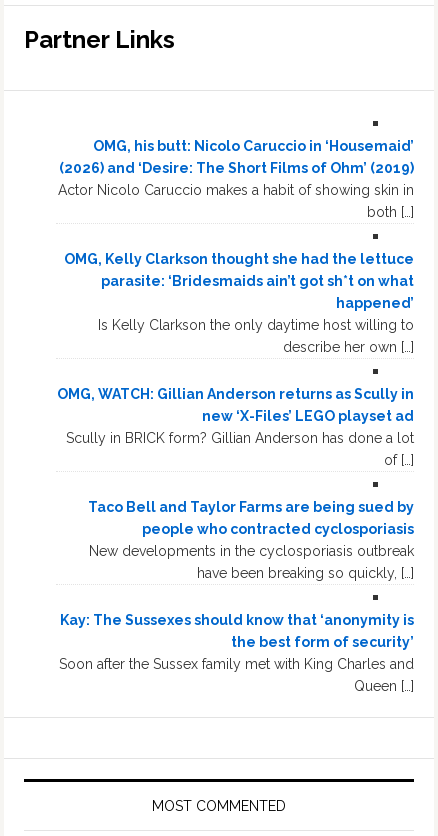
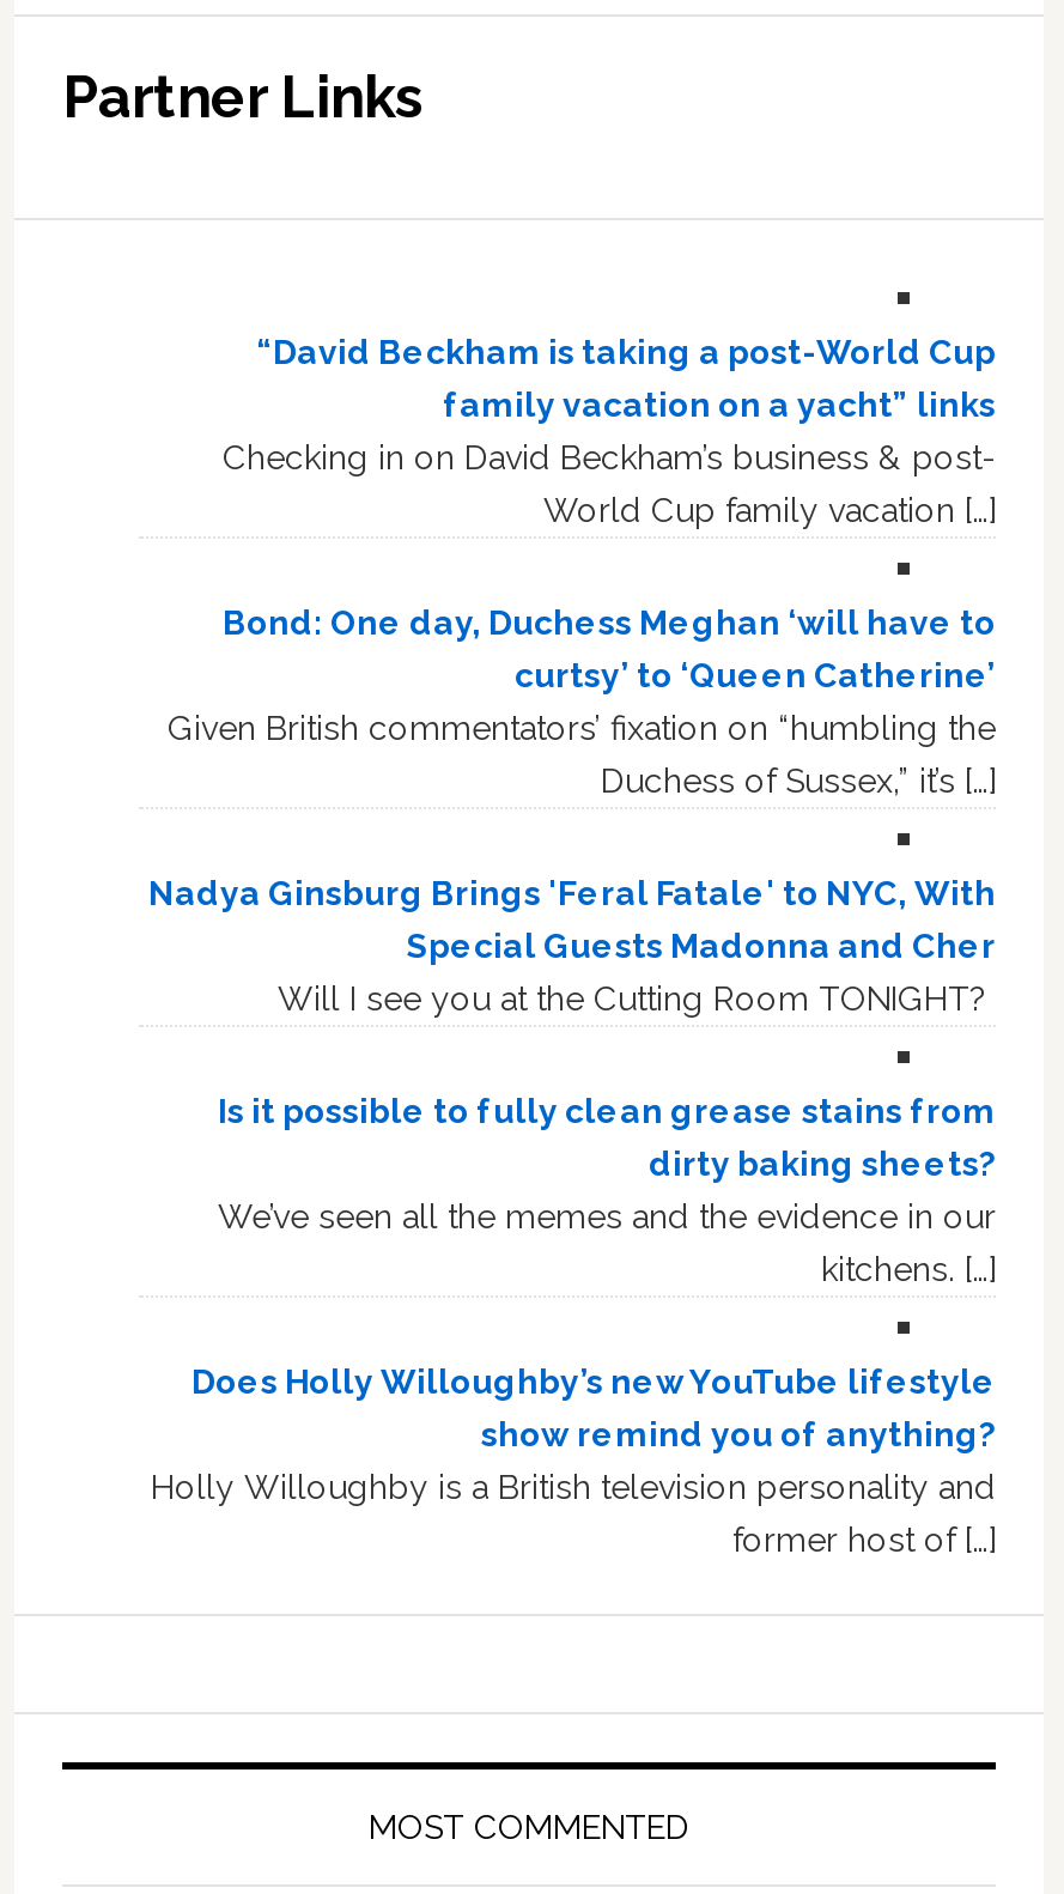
- OMG, his butt: Nicolo Caruccio in ‘Housemaid’
- (2026) and ‘Desire: The Short Films of Ohm’ (2019)
- Actor Nicolo Caruccio makes a habit of showing skin in
- both […]
+ “David Beckham is taking a post-World Cup
+ family vacation on a yacht” links
+ Checking in on David Beckham’s business & post-
+ World Cup family vacation […]

- OMG, Kelly Clarkson thought she had the lettuce
- parasite: ‘Bridesmaids ain’t got sh*t on what
- happened’
- Is Kelly Clarkson the only daytime host willing to
- describe her own […]
+ Bond: One day, Duchess Meghan ‘will have to
+ curtsy’ to ‘Queen Catherine’
+ Given British commentators’ fixation on “humbling the
+ Duchess of Sussex,” it’s […]

- OMG, WATCH: Gillian Anderson returns as Scully in
- new ‘X-Files’ LEGO playset ad
- Scully in BRICK form? Gillian Anderson has done a lot
- of […]
+ Nadya Ginsburg Brings 'Feral Fatale' to NYC, With
+ Special Guests Madonna and Cher
+ Will I see you at the Cutting Room TONIGHT?

- Taco Bell and Taylor Farms are being sued by
- people who contracted cyclosporiasis
- New developments in the cyclosporiasis outbreak
- have been breaking so quickly, […]
+ Is it possible to fully clean grease stains from
+ dirty baking sheets?
+ We’ve seen all the memes and the evidence in our
+ kitchens. […]

- Kay: The Sussexes should know that ‘anonymity is
- the best form of security’
- Soon after the Sussex family met with King Charles and
- Queen […]
+ Does Holly Willoughby’s new YouTube lifestyle
+ show remind you of anything?
+ Holly Willoughby is a British television personality and
+ former host of […]
